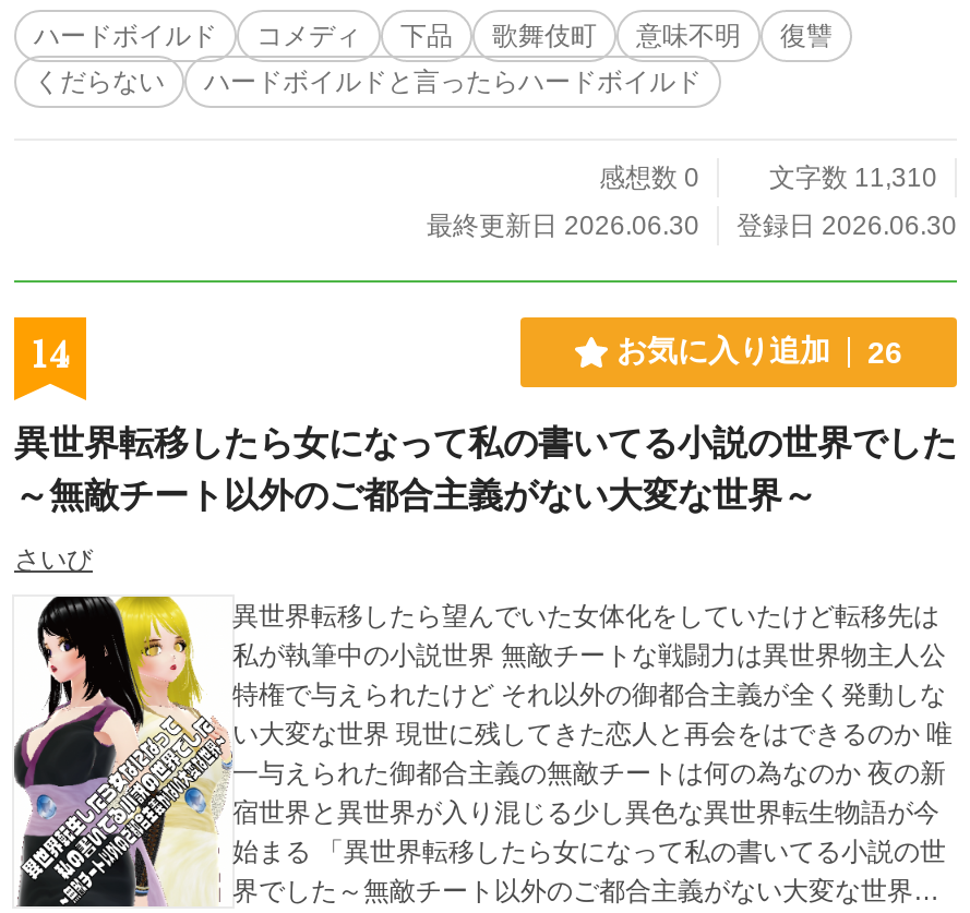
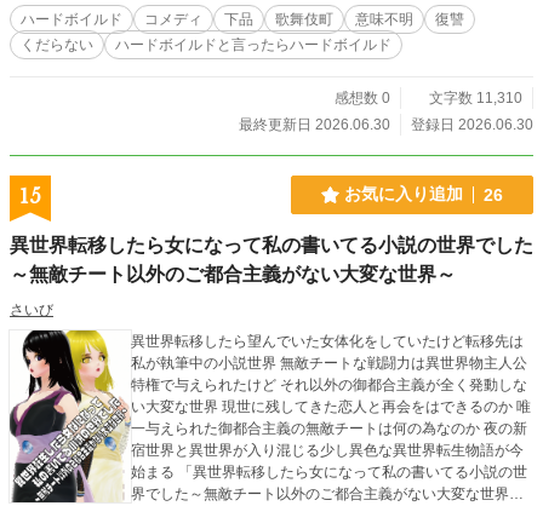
- 14
+ 15
